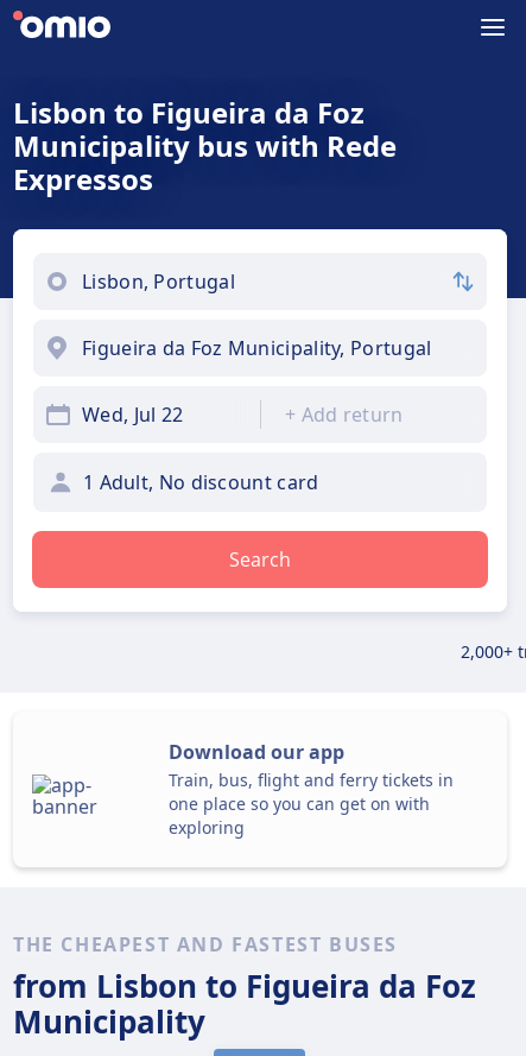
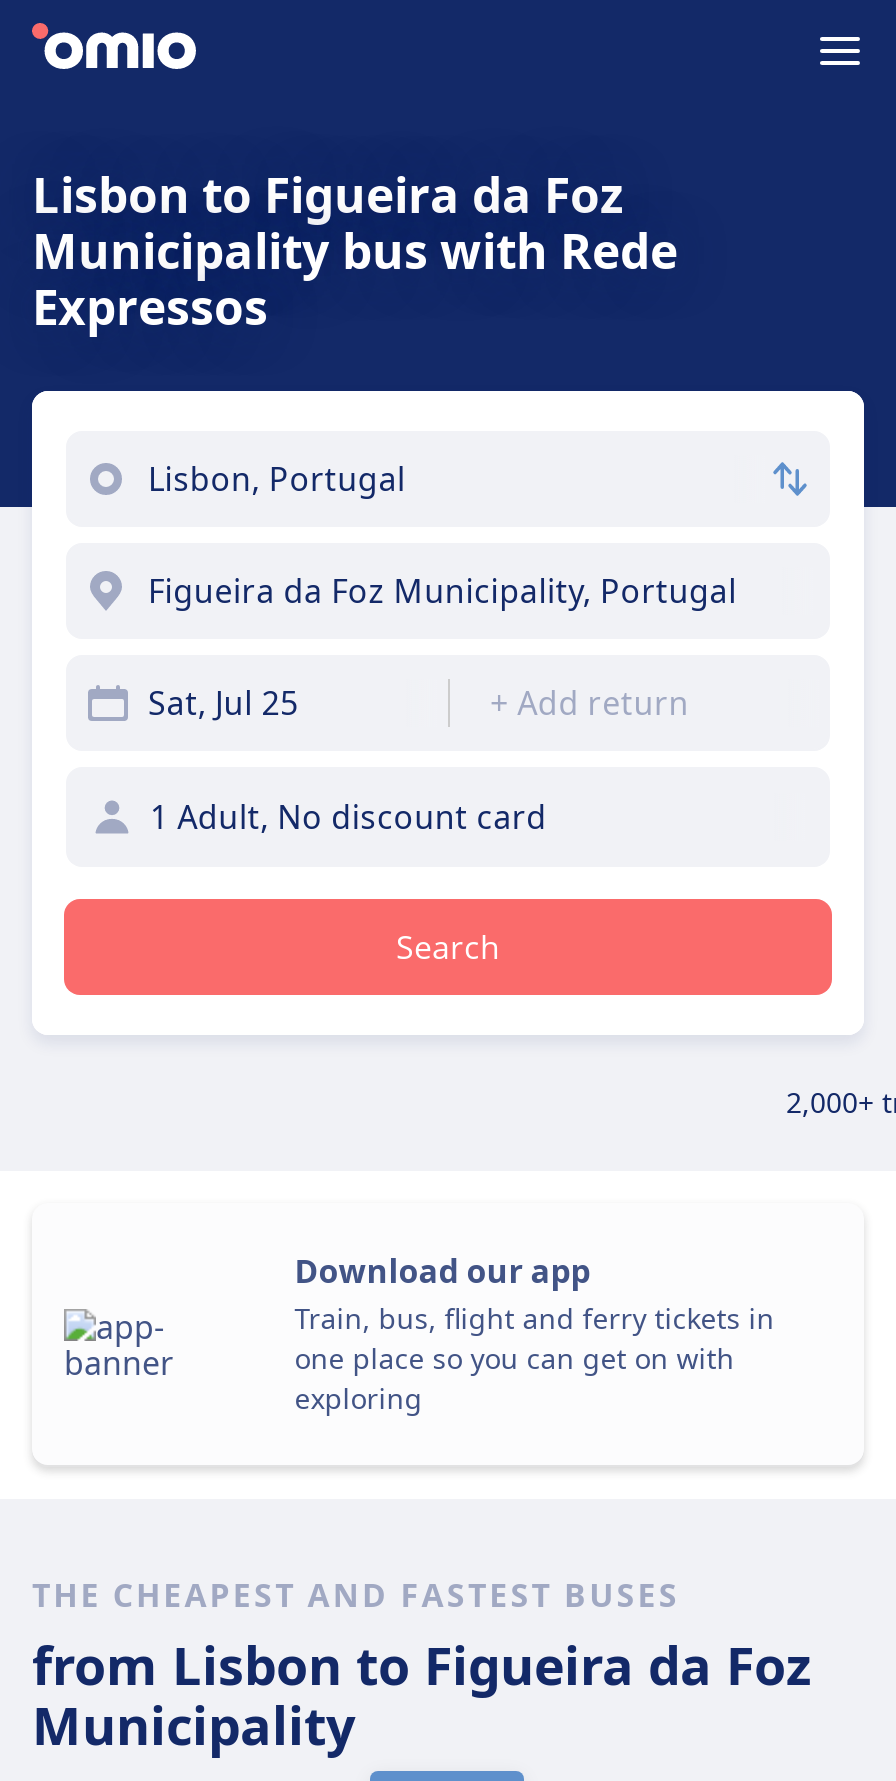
- Wed, Jul 22
+ Sat, Jul 25
